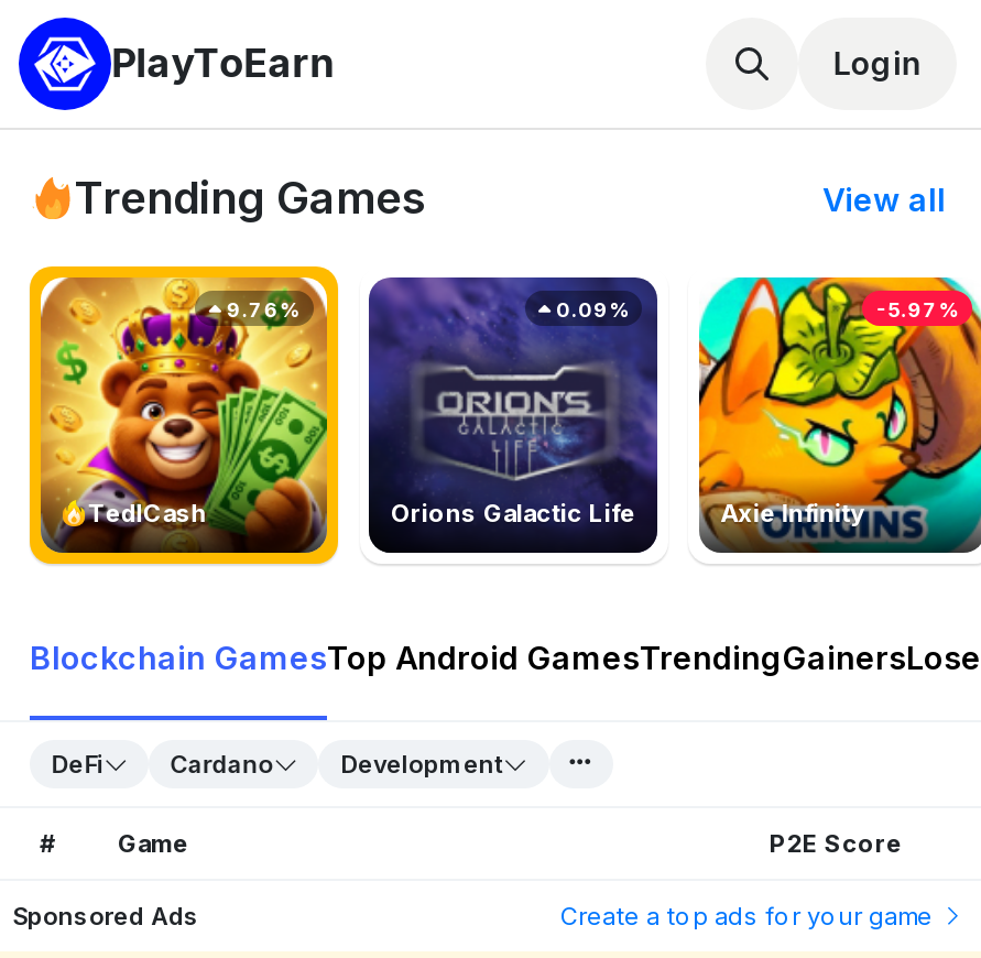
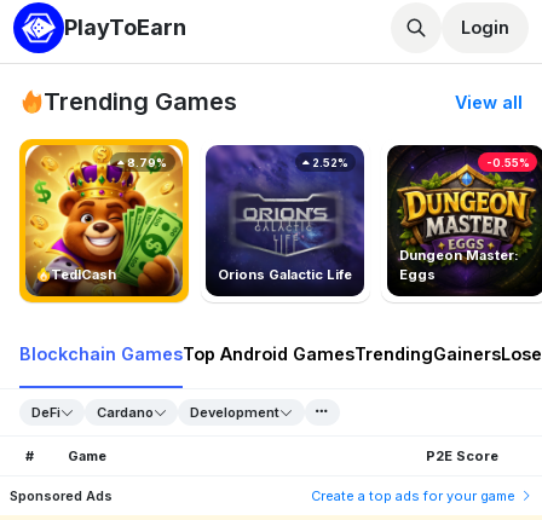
- [image]
- Axie Infinity
+ [image]
+ Dungeon Master:
+ Eggs

- 9.76%
+ 8.79%

- 0.09%
+ 2.52%

- -5.97%
+ -0.55%
